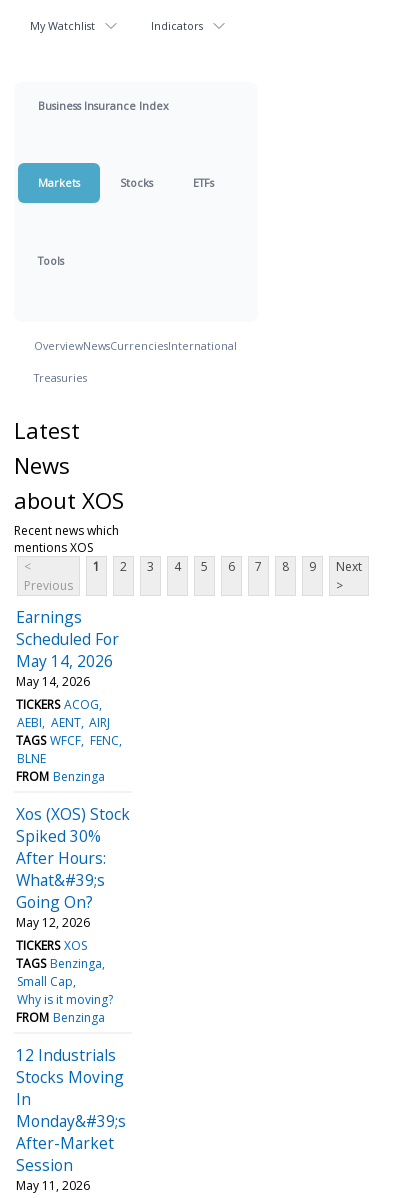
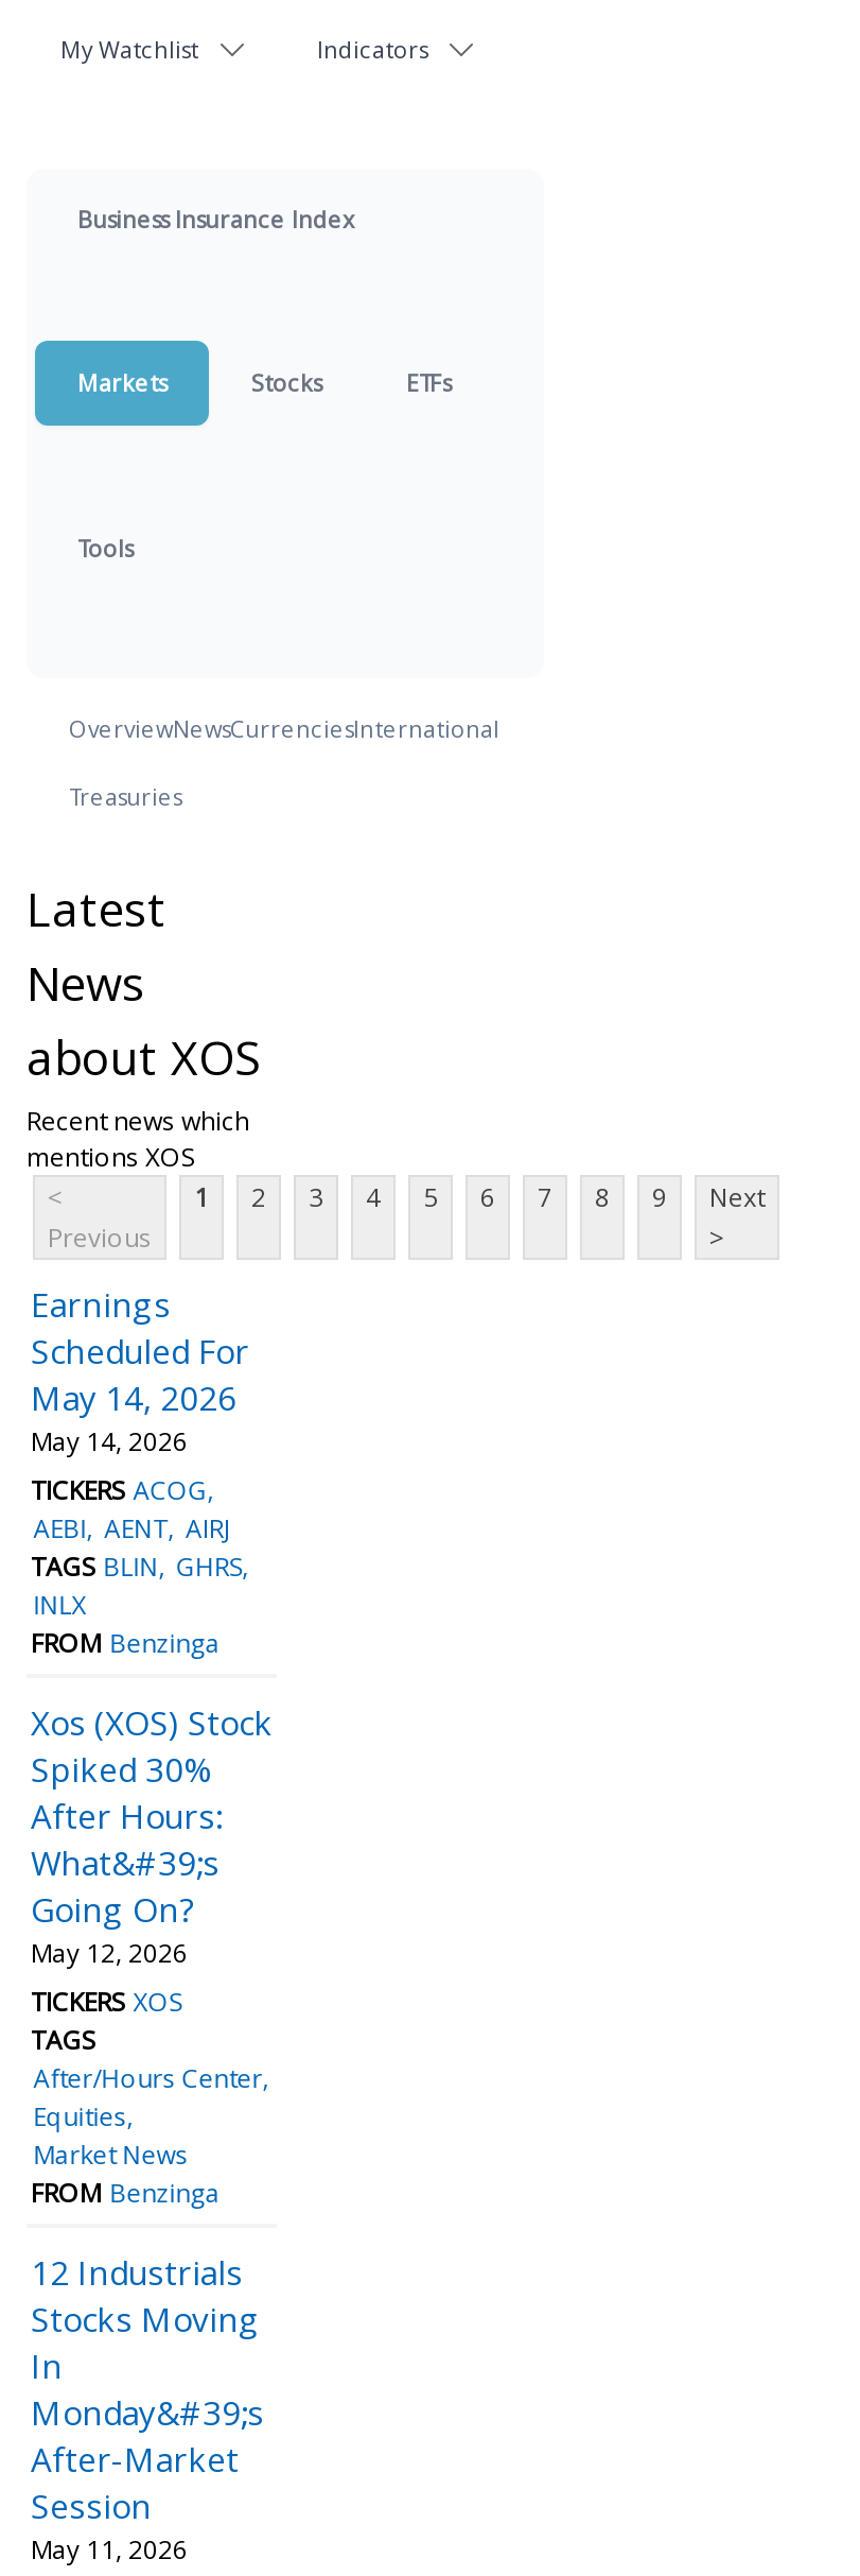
- TAGS WFCF FENC
- BLNE
+ TAGS BLIN GHRS
+ INLX

- TAGS Benzinga
- Small Cap
- Why is it moving?
+ TAGS
+ After/Hours Center
+ Equities
+ Market News
